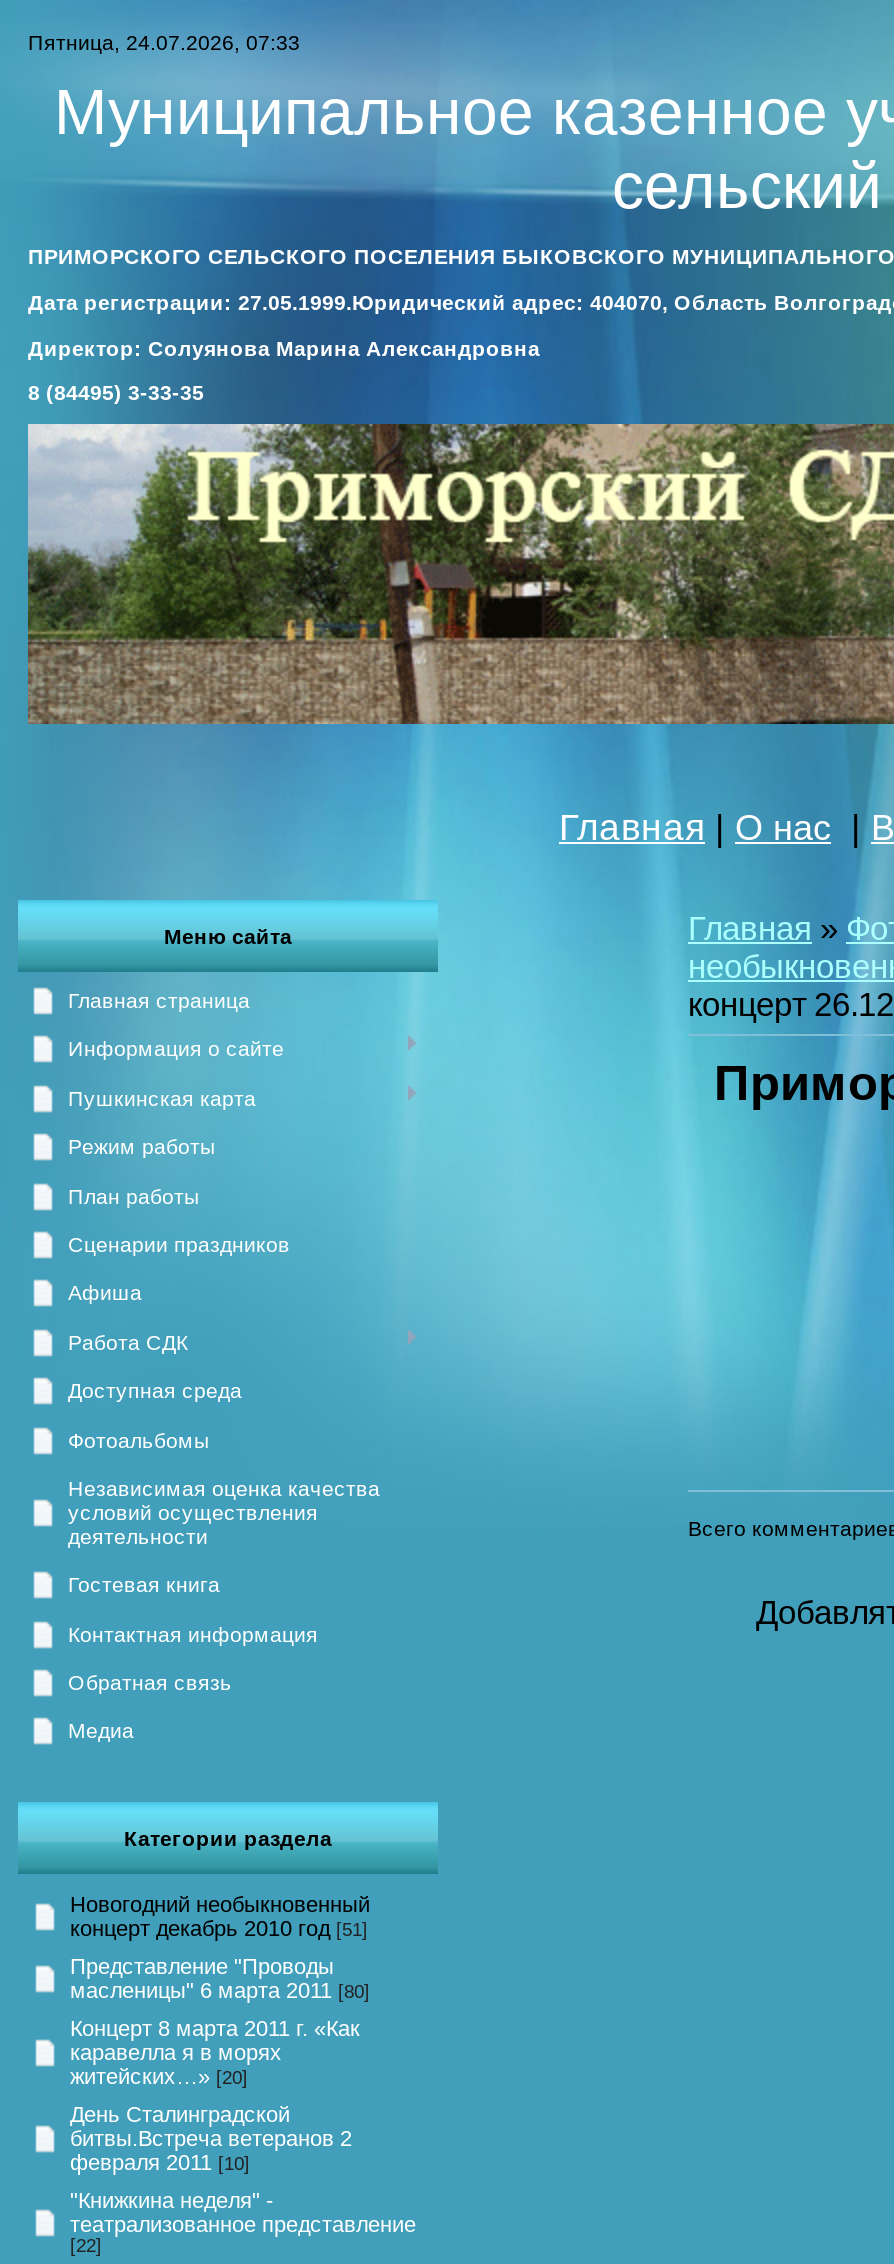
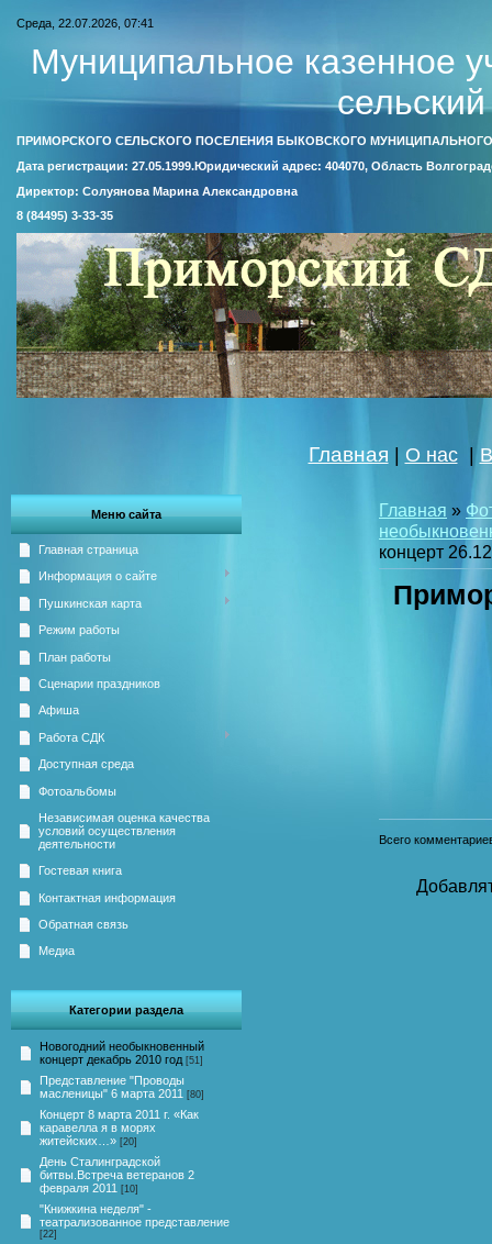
- Пятница, 24.07.2026, 07:33
+ Среда, 22.07.2026, 07:41
